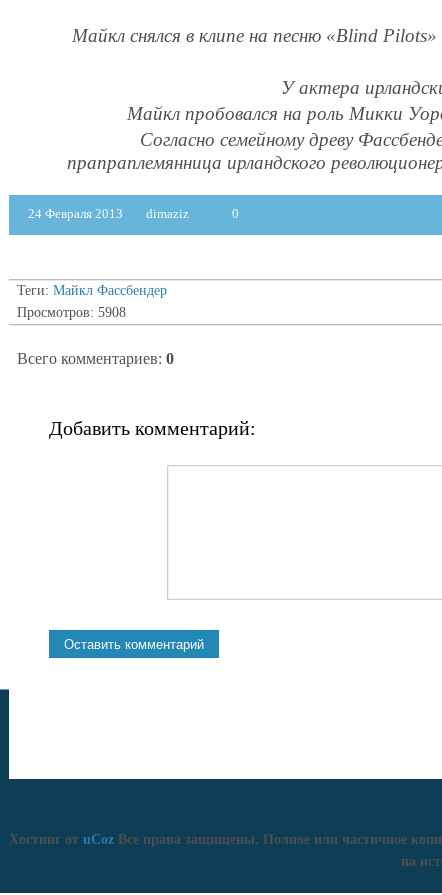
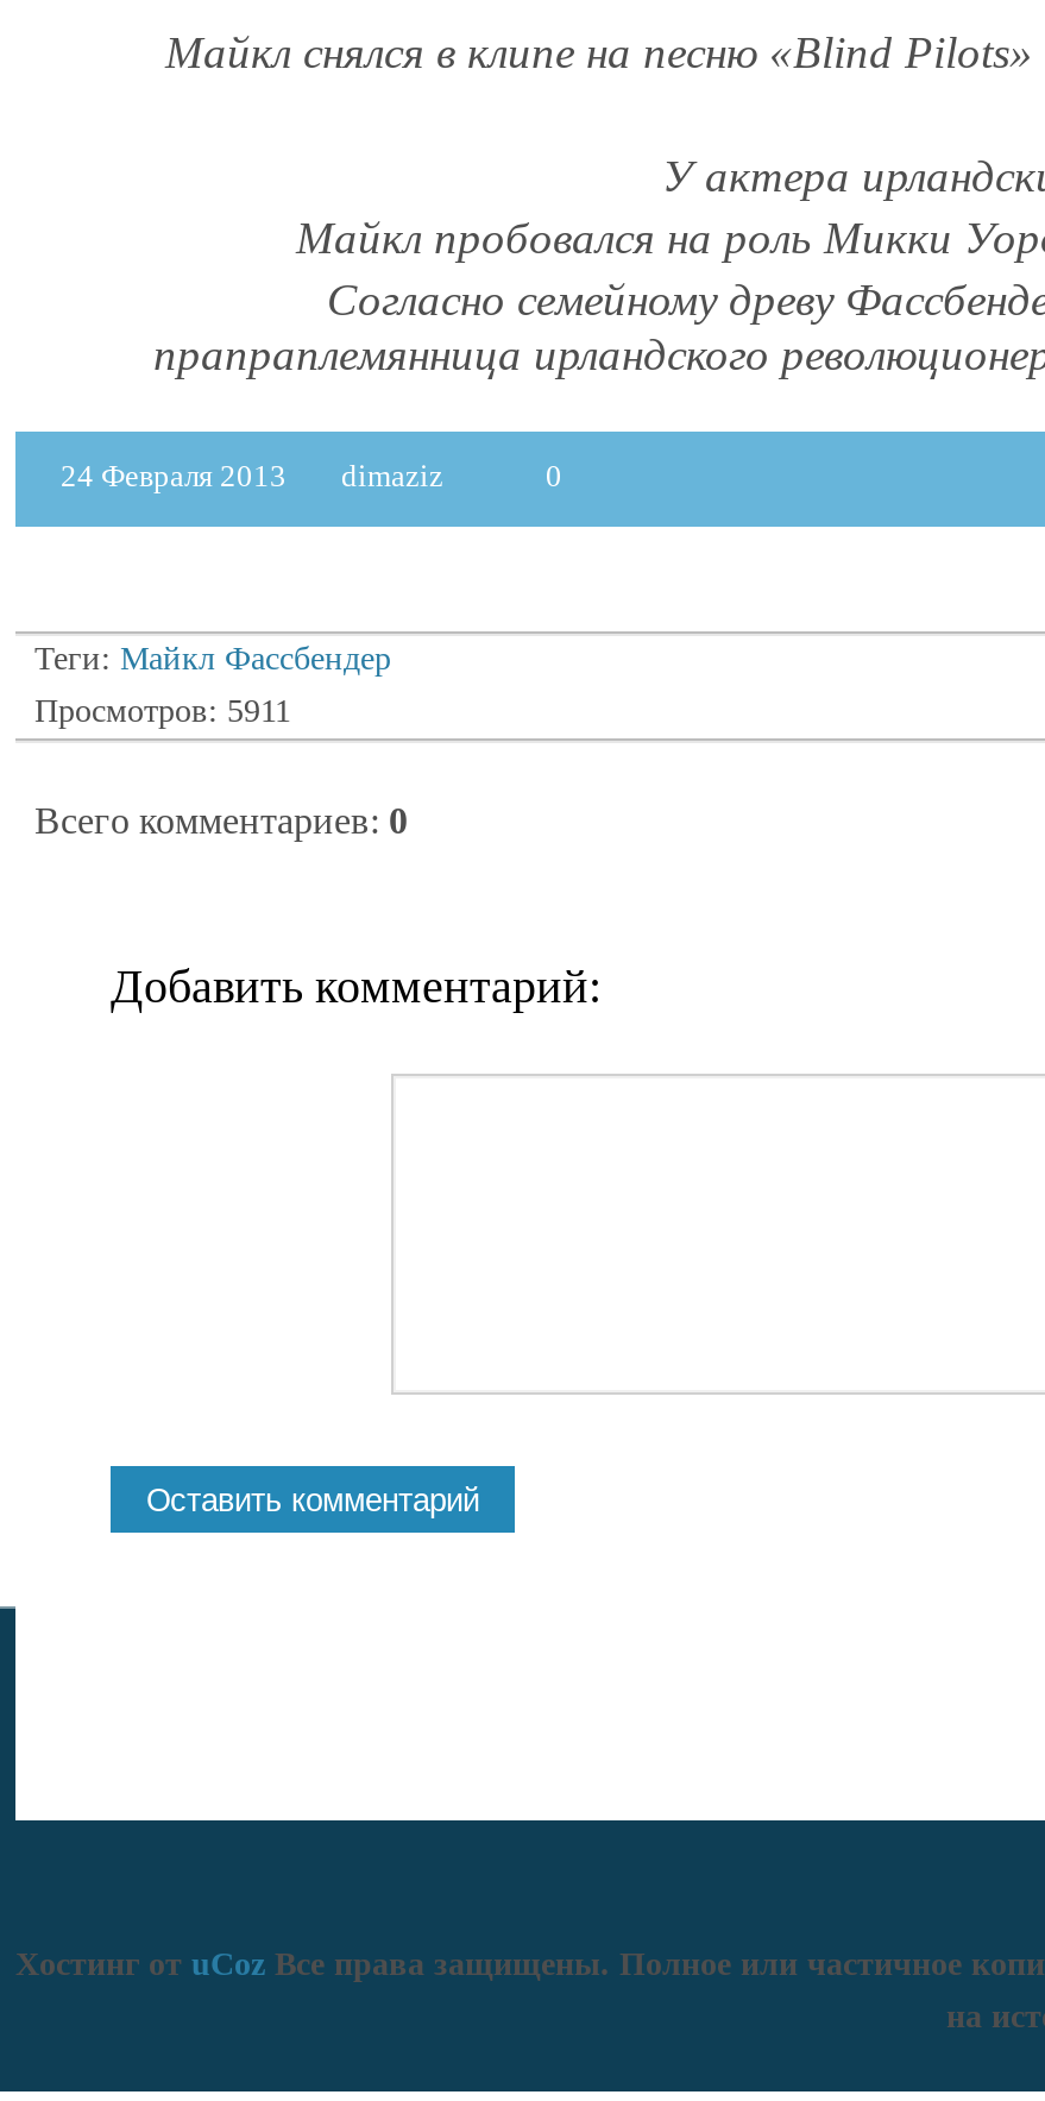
- Просмотров: 5908
+ Просмотров: 5911
